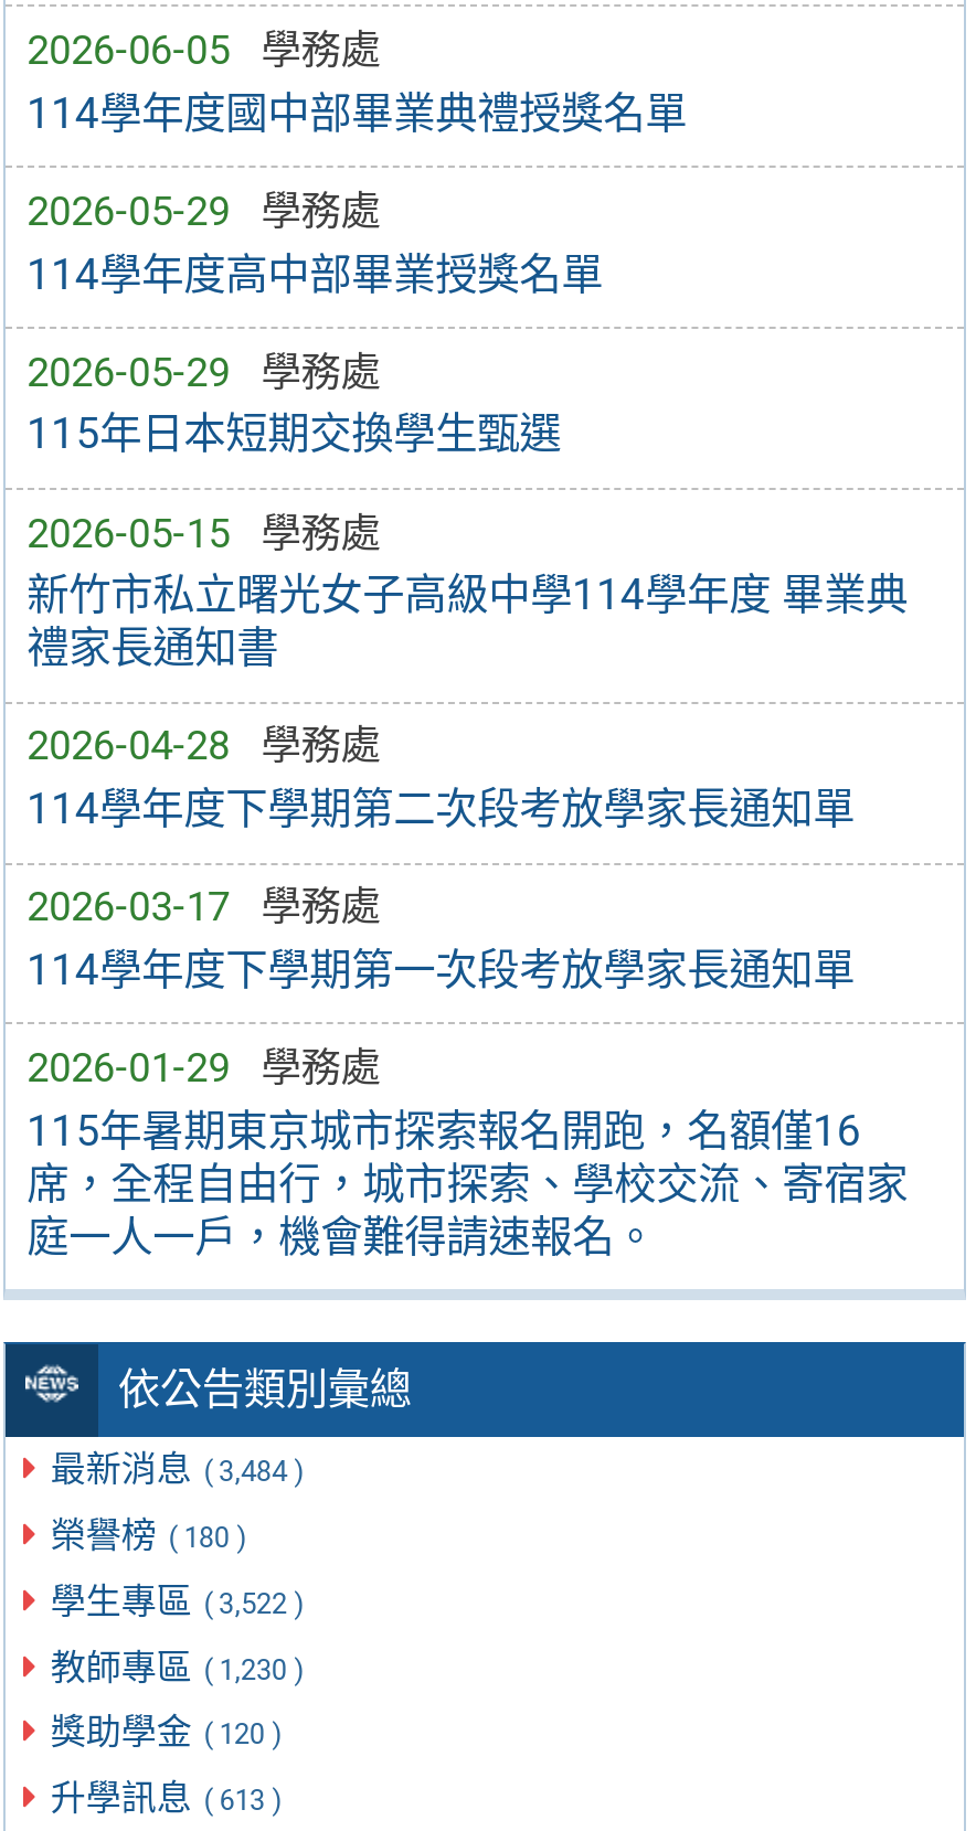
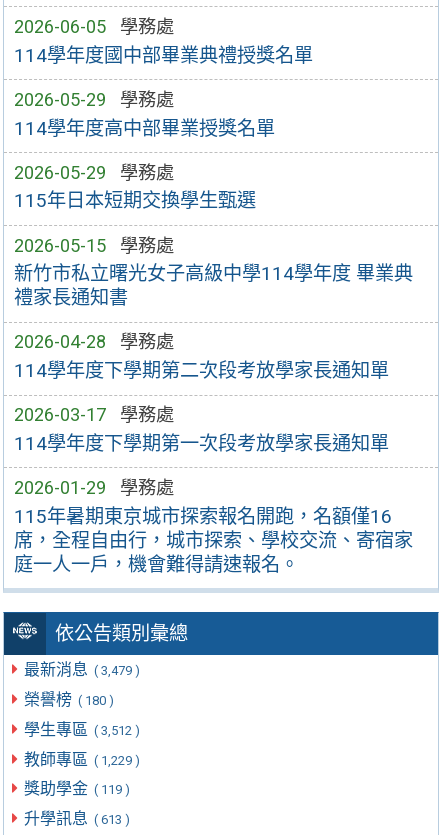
- 最新消息 ( 3,484 )
+ 最新消息 ( 3,479 )

- 學生專區 ( 3,522 )
+ 學生專區 ( 3,512 )

- 教師專區 ( 1,230 )
+ 教師專區 ( 1,229 )

- 獎助學金 ( 120 )
+ 獎助學金 ( 119 )
